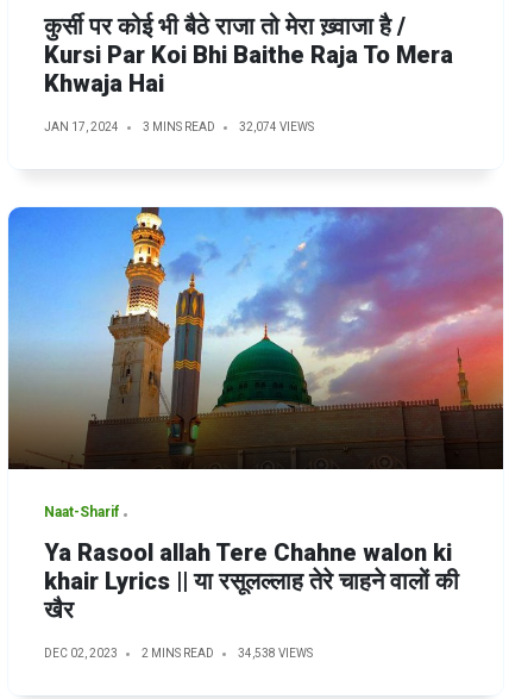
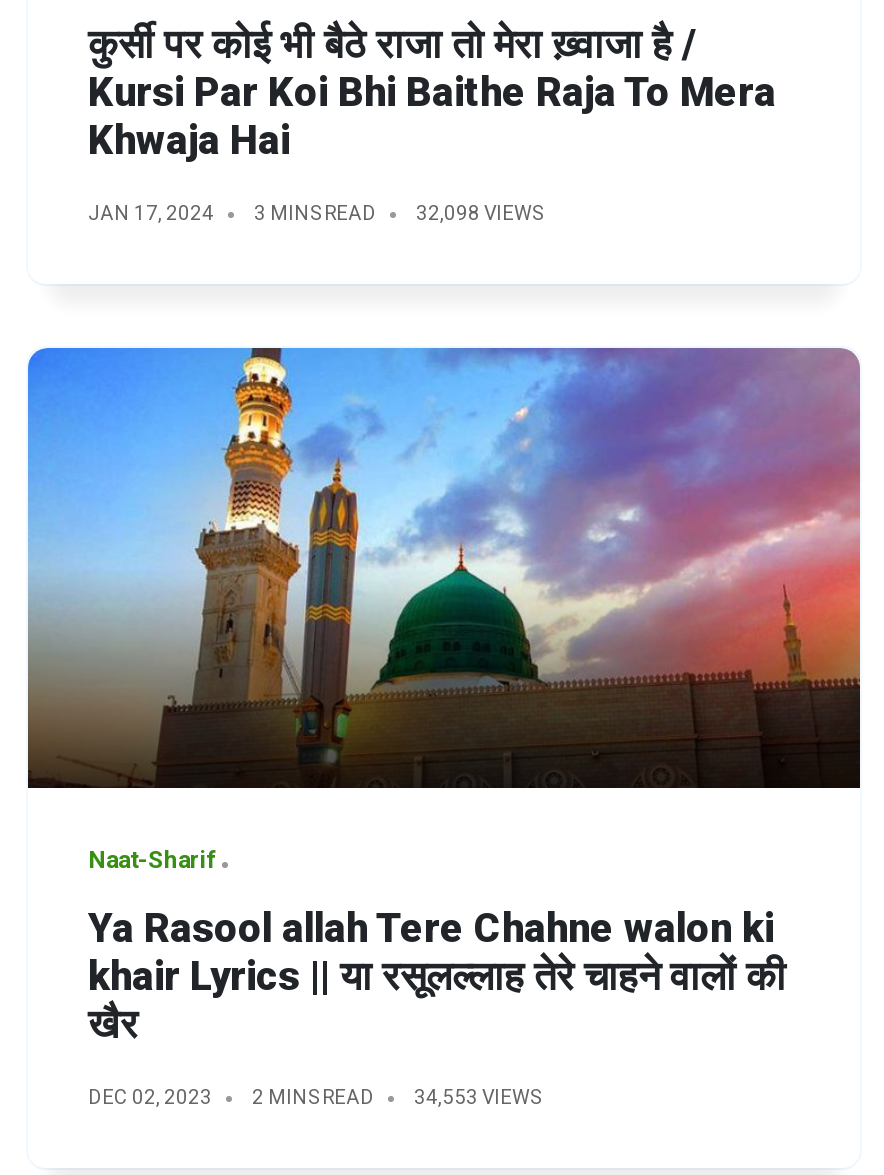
- JAN 17, 2024 3 MINS READ 32,074 VIEWS
+ JAN 17, 2024 3 MINS READ 32,098 VIEWS

- DEC 02, 2023 2 MINS READ 34,538 VIEWS
+ DEC 02, 2023 2 MINS READ 34,553 VIEWS
